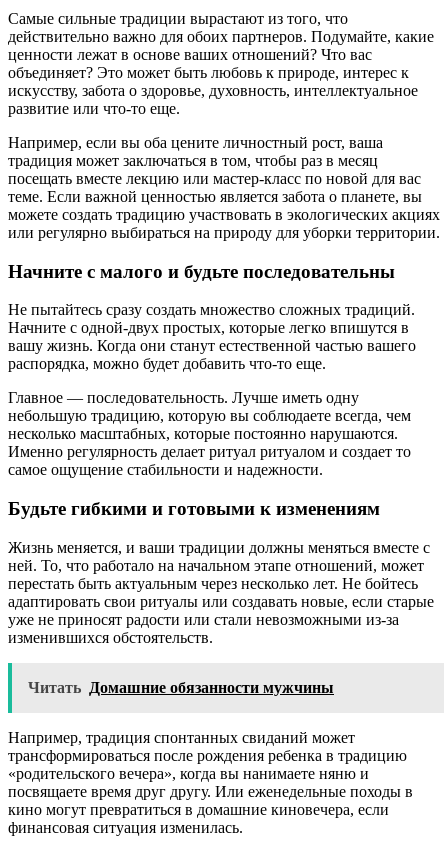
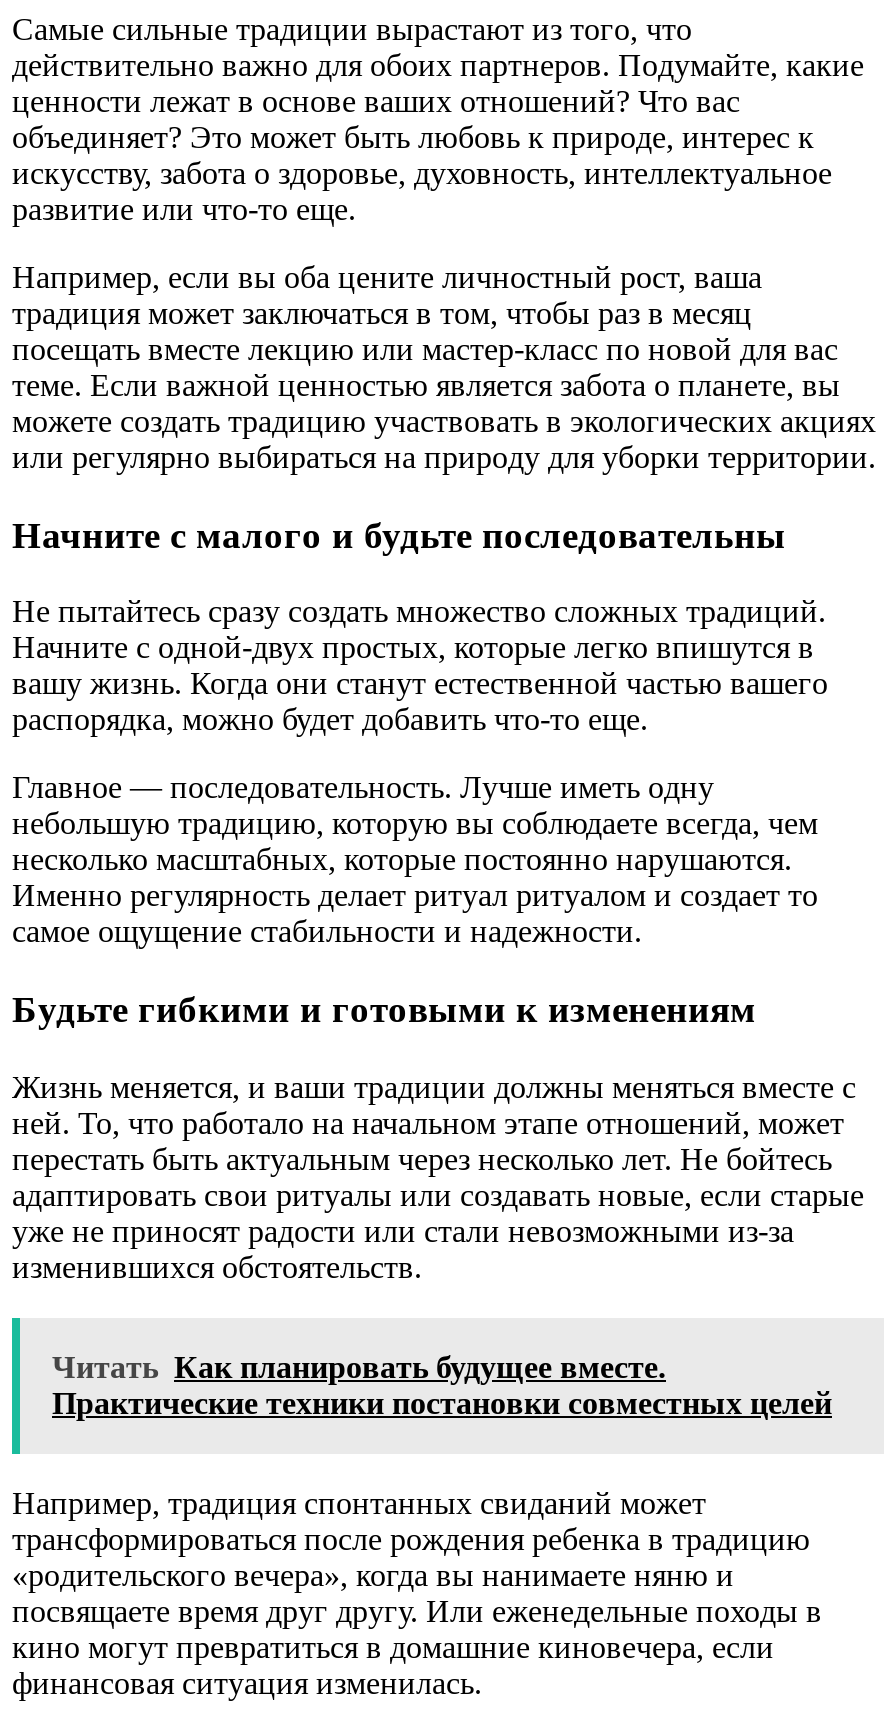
- Читать Домашние обязанности мужчины
+ Читать Как планировать будущее вместе.
+ Практические техники постановки совместных целей
